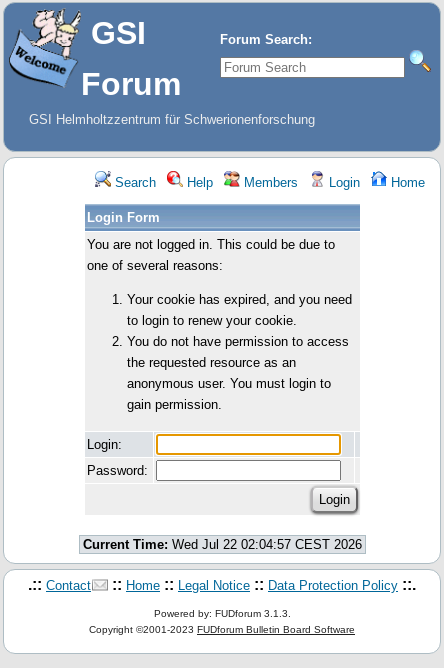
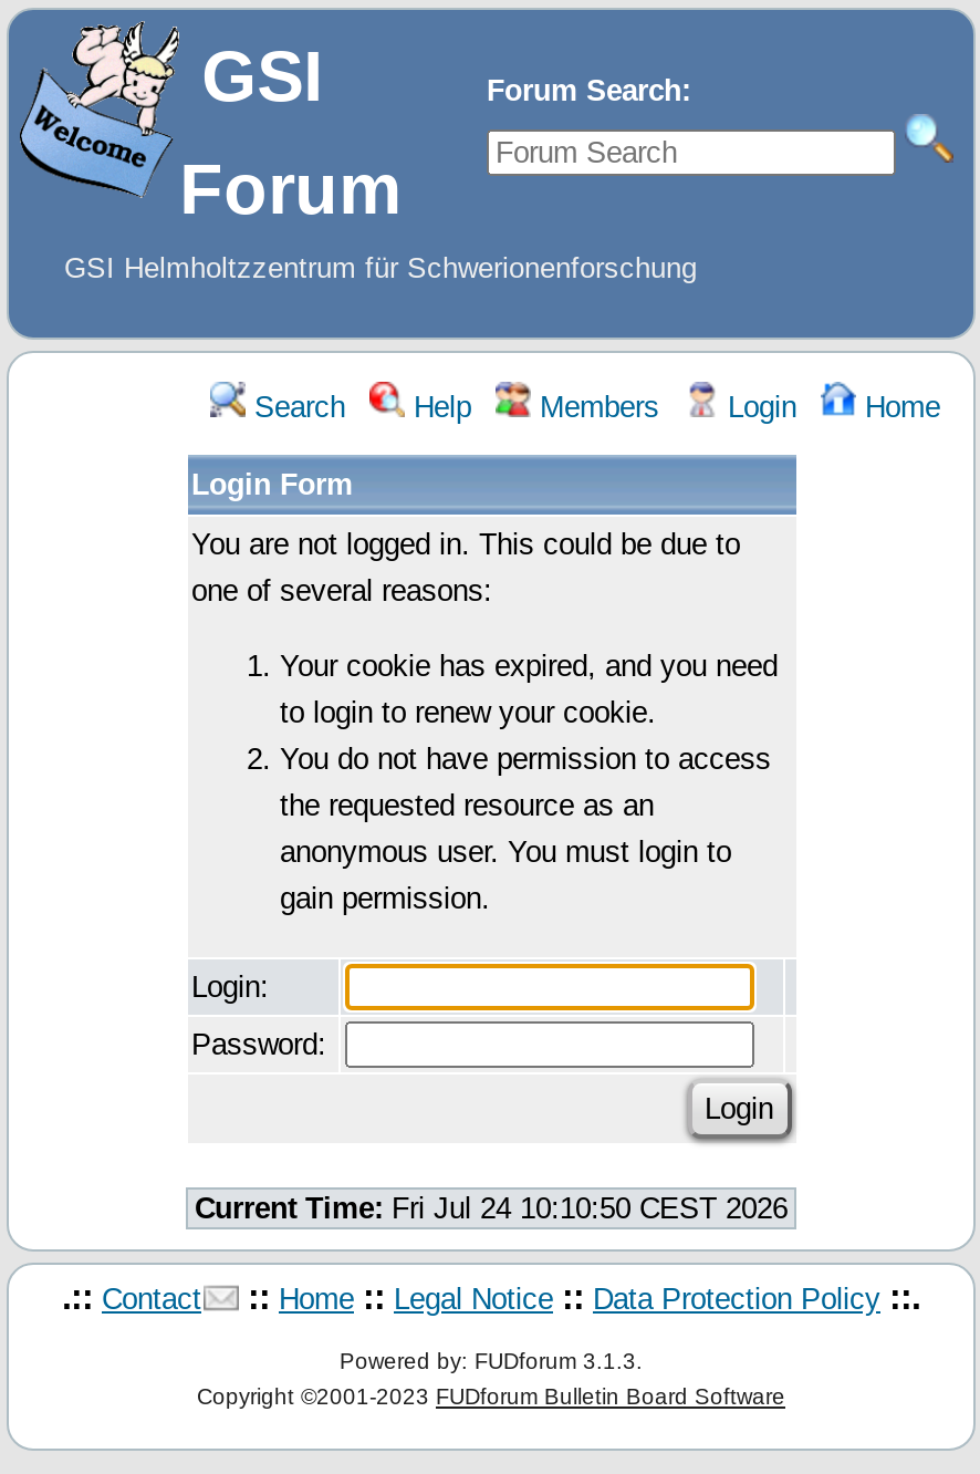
- Current Time: Wed Jul 22 02:04:57 CEST 2026
+ Current Time: Fri Jul 24 10:10:50 CEST 2026
